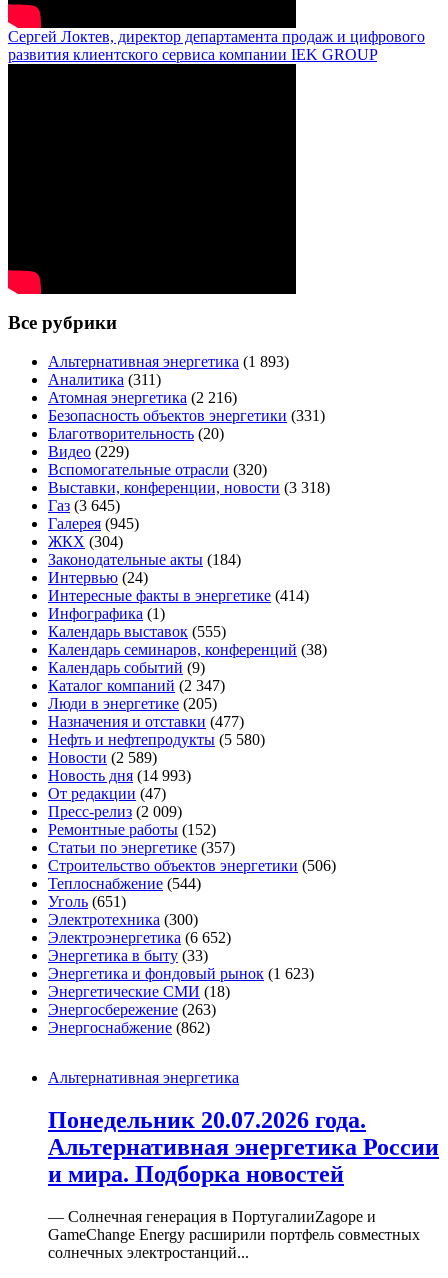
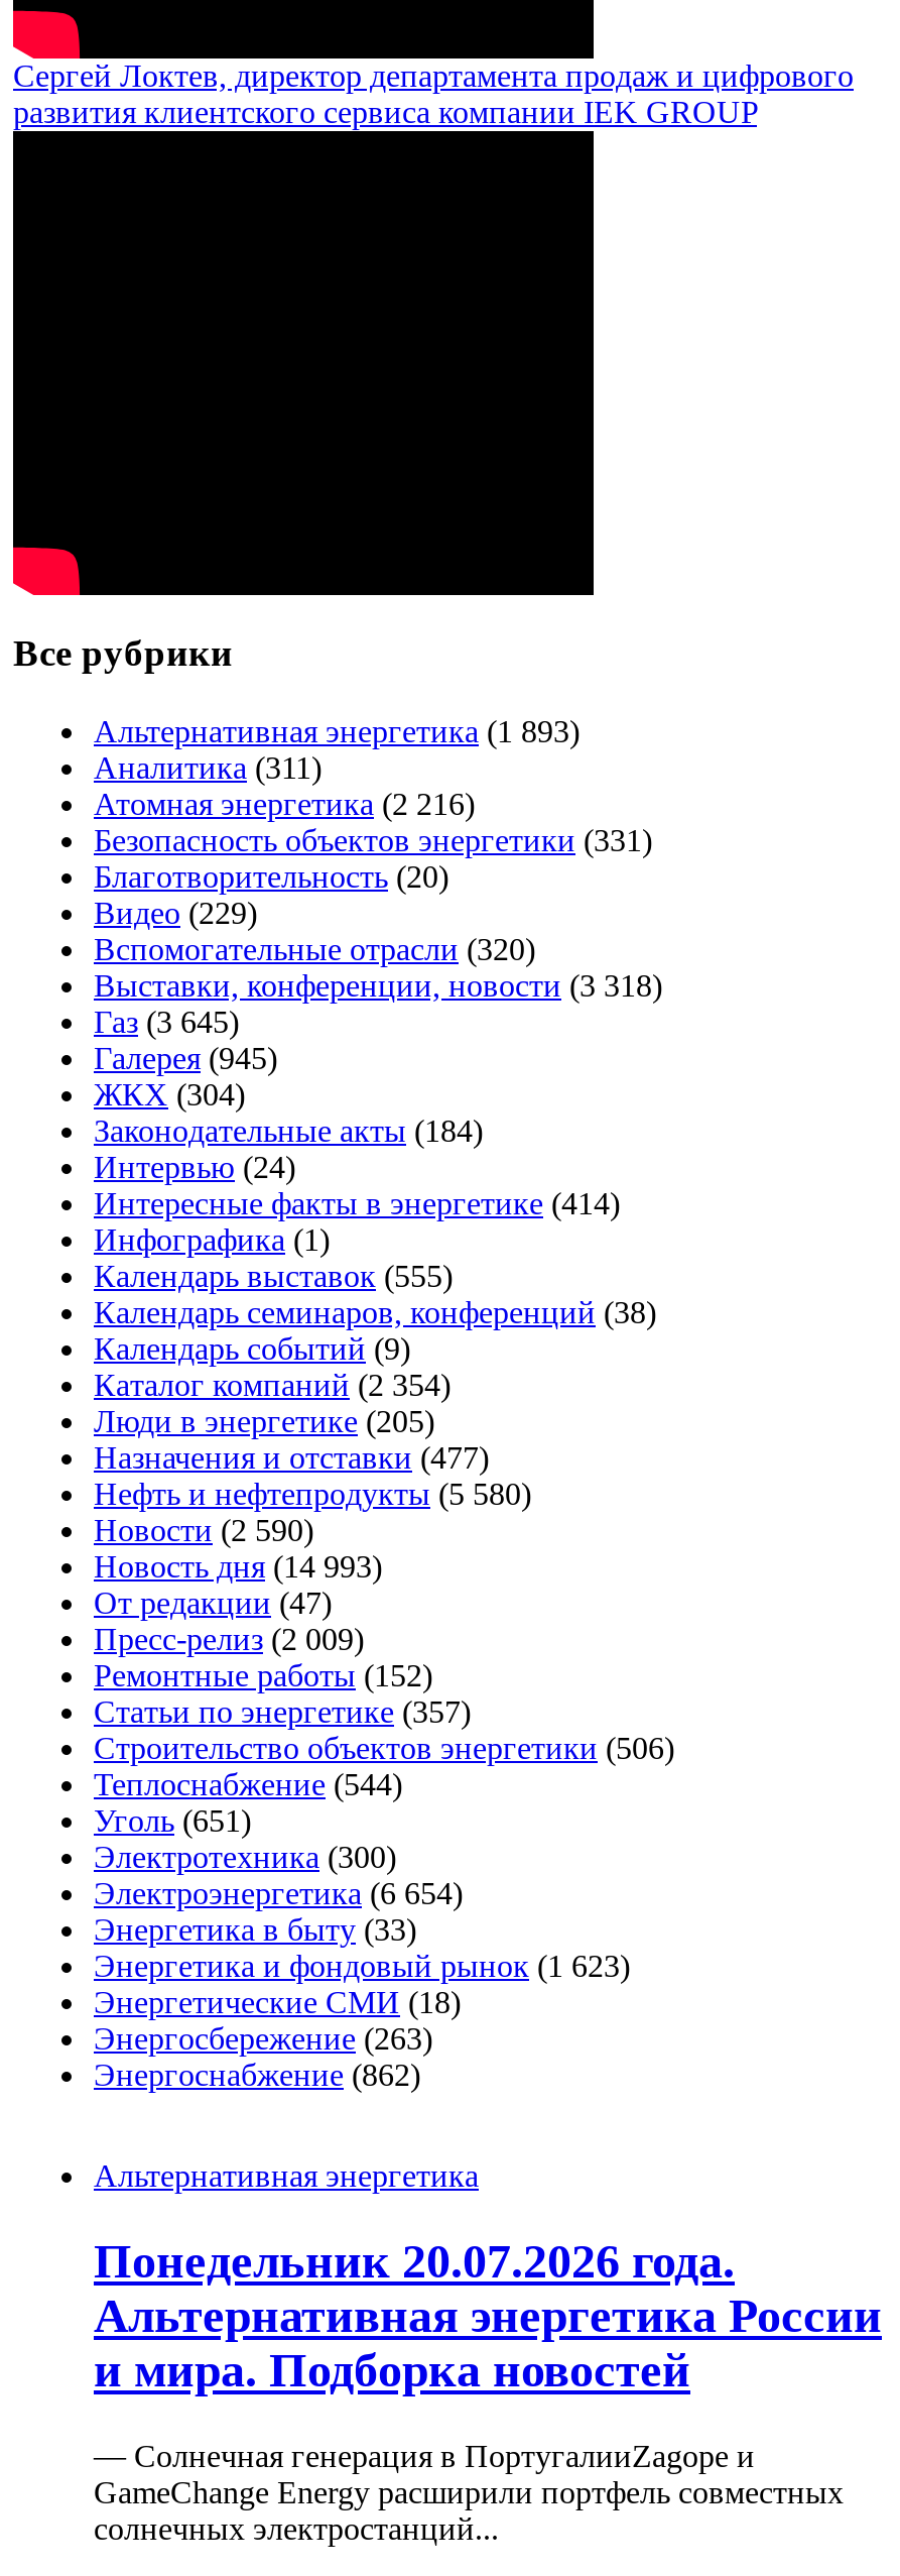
- Каталог компаний (2 347)
+ Каталог компаний (2 354)

- Новости (2 589)
+ Новости (2 590)

- Электроэнергетика (6 652)
+ Электроэнергетика (6 654)
